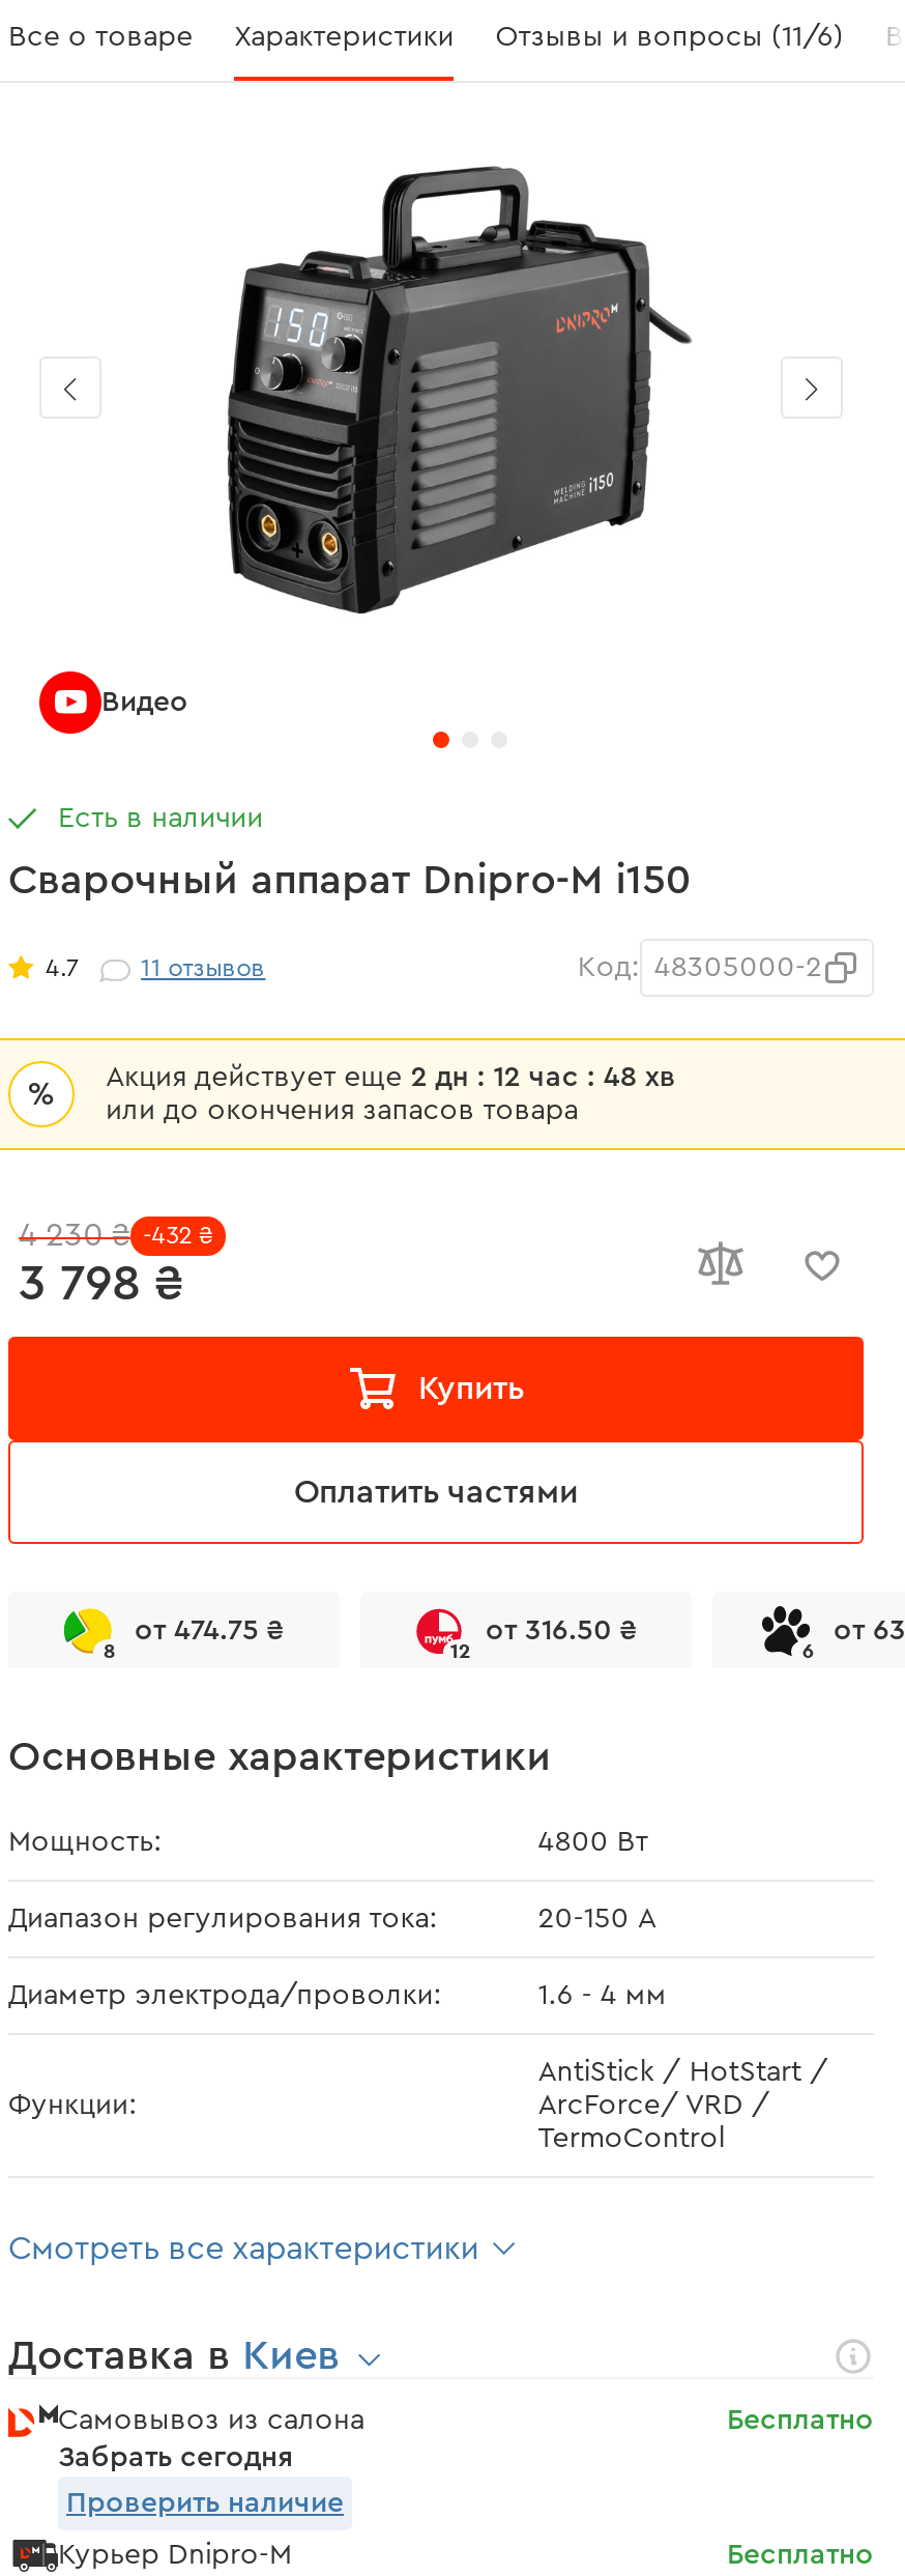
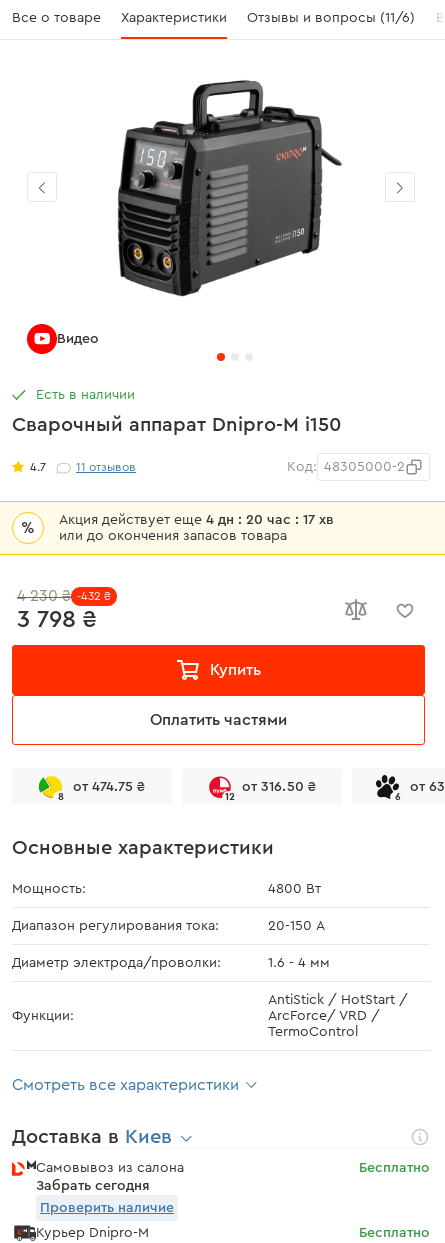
- Акция действует еще 2 дн : 12 час : 48 хв
+ Акция действует еще 4 дн : 20 час : 17 хв
